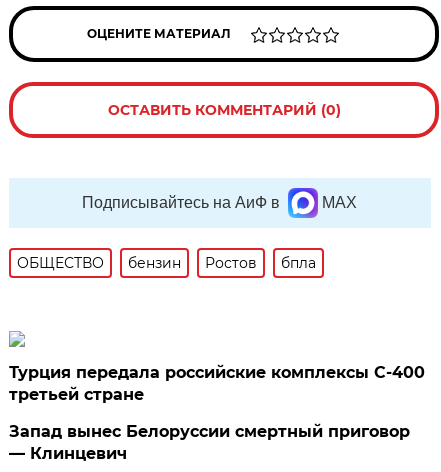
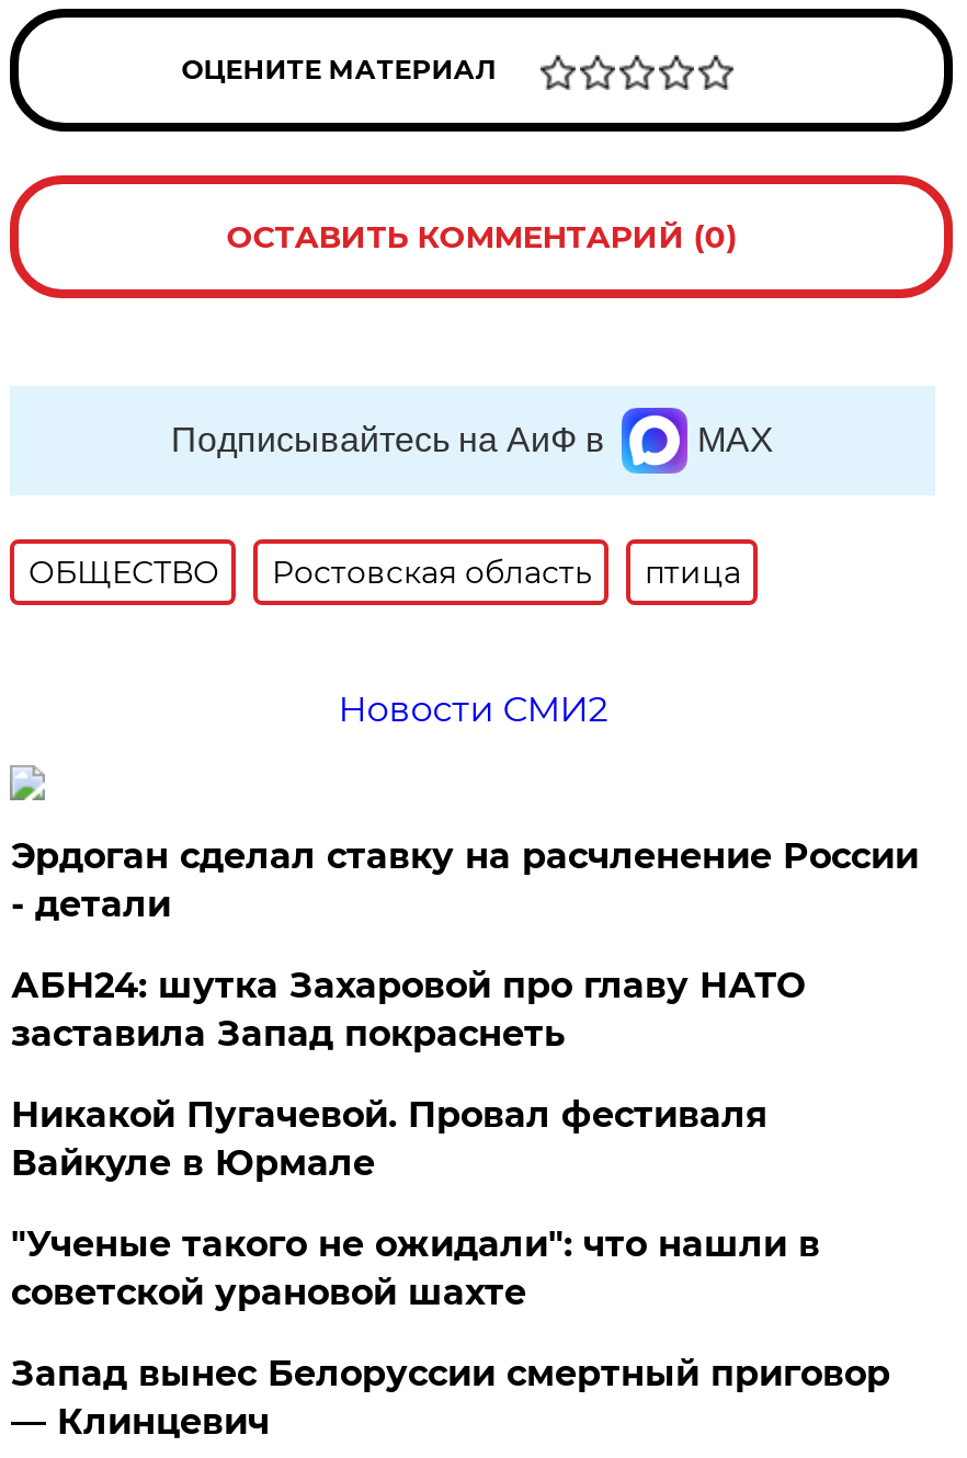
- бензин
- Ростов
- бпла
+ Ростовская область
+ птица
+ Новости СМИ2

- Турция передала российские комплексы С-400
- третьей стране
+ Эрдоган сделал ставку на расчленение России
+ - детали
+ АБН24: шутка Захаровой про главу НАТО
+ заставила Запад покраснеть
+ Никакой Пугачевой. Провал фестиваля
+ Вайкуле в Юрмале
+ "Ученые такого не ожидали": что нашли в
+ советской урановой шахте
